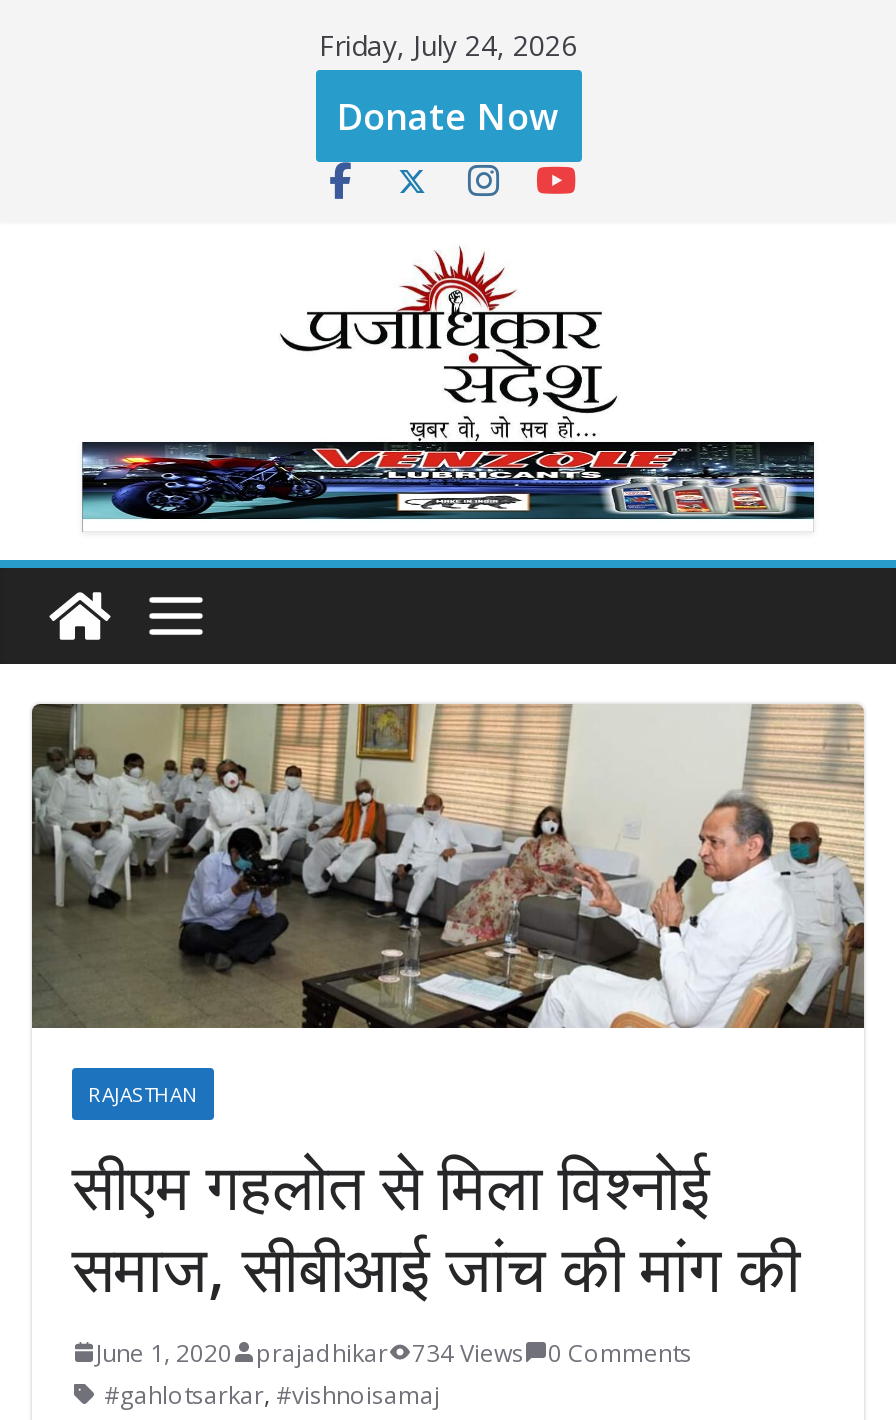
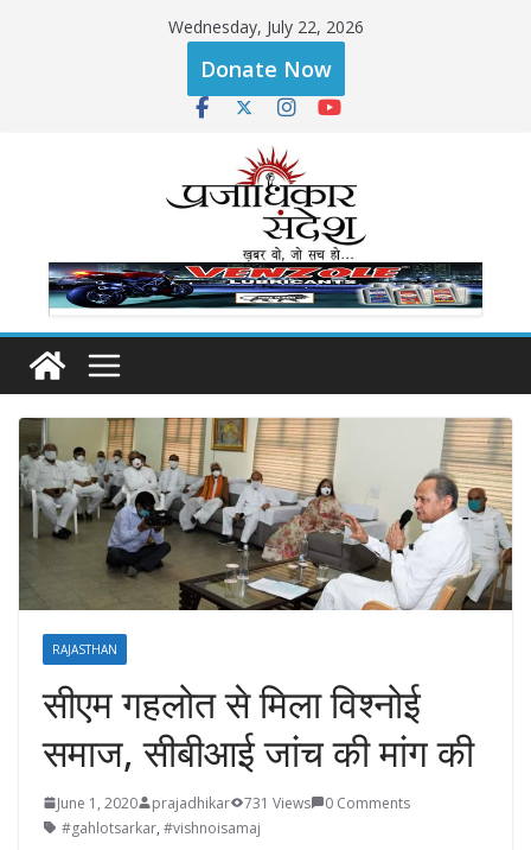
- Friday, July 24, 2026
+ Wednesday, July 22, 2026

- June 1, 2020 prajadhikar 734 Views 0 Comments
+ June 1, 2020 prajadhikar 731 Views 0 Comments
